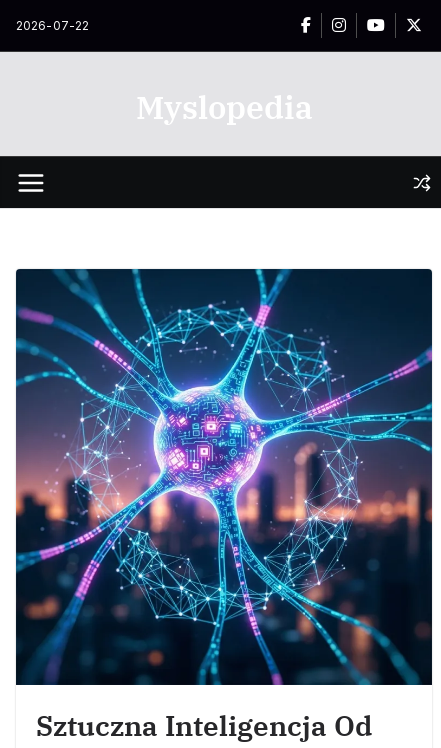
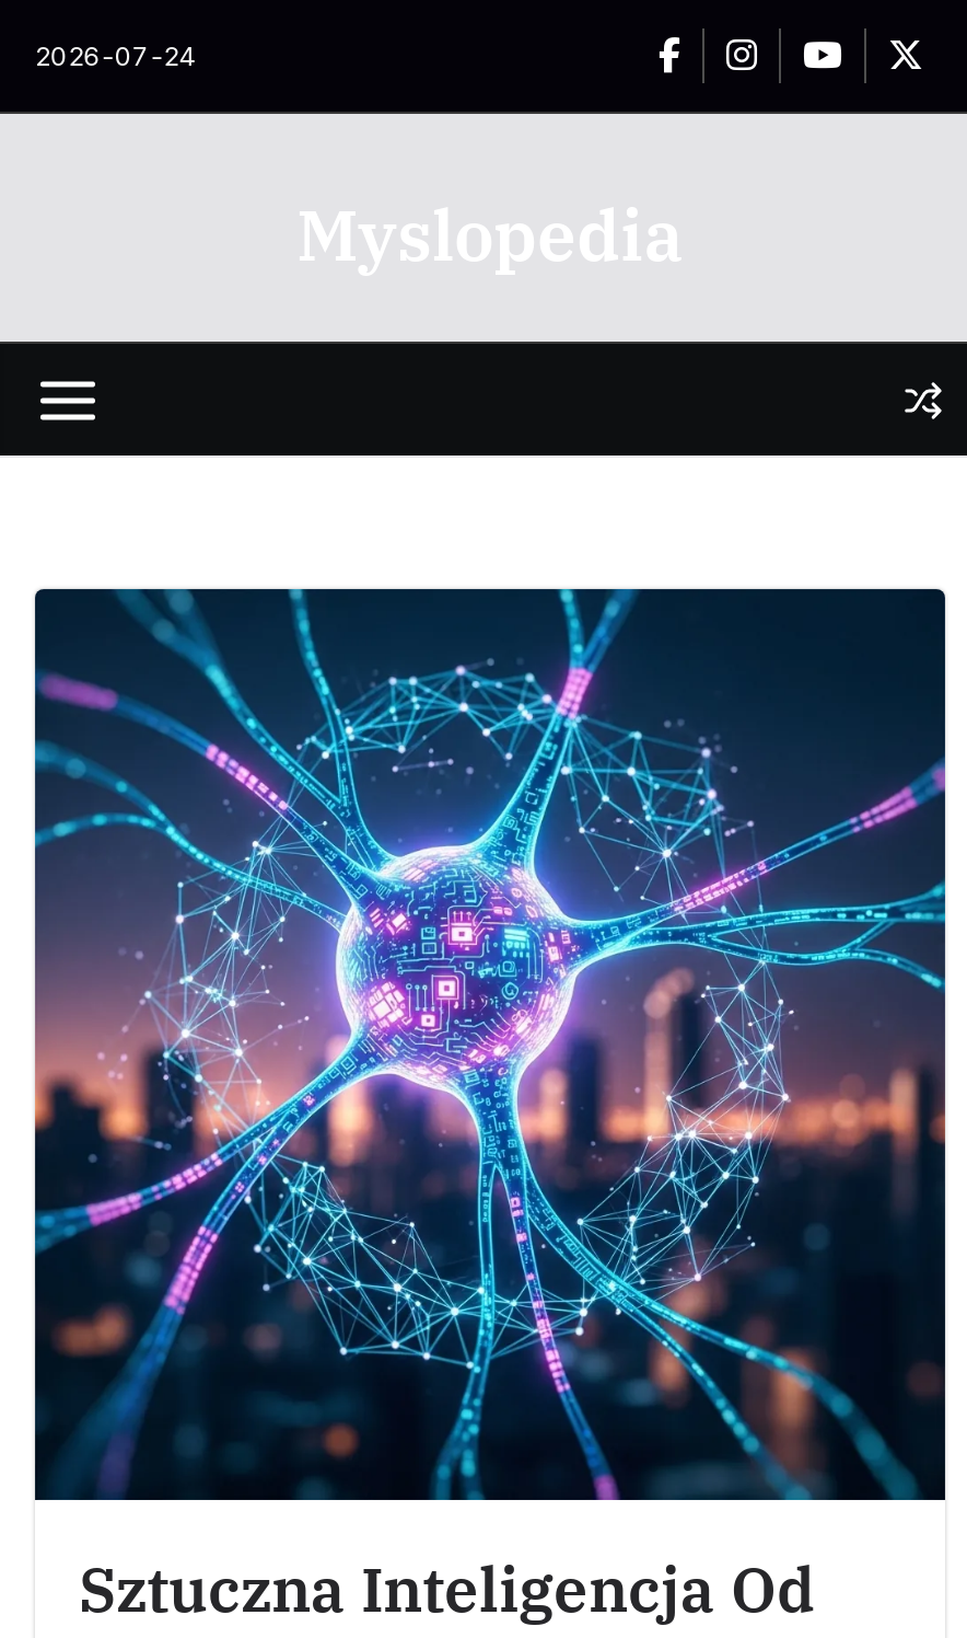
- 2026-07-22
+ 2026-07-24
